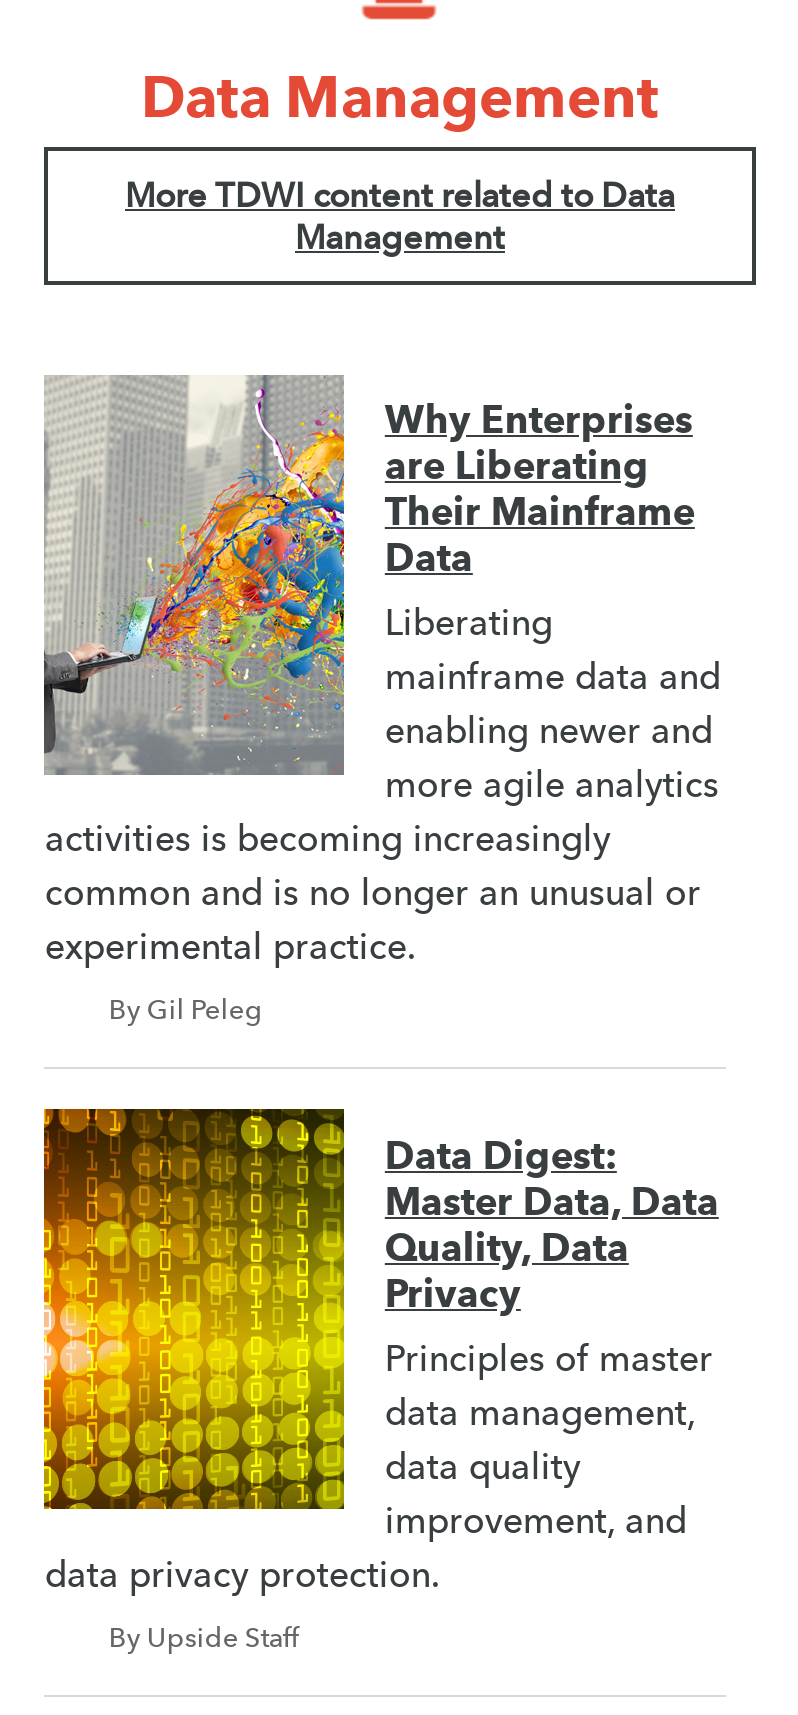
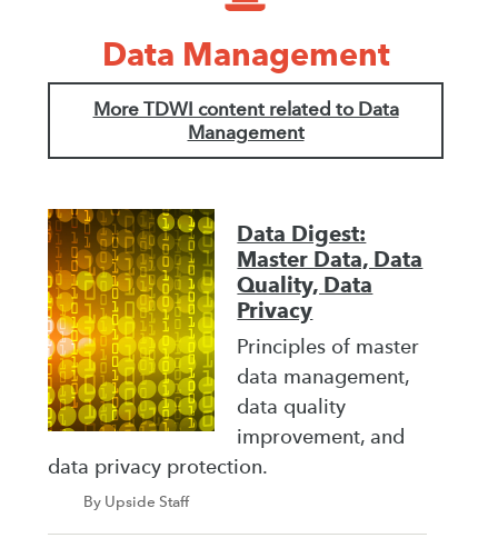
- [image]
- Why Enterprises
- are Liberating
- Their Mainframe
- Data
- Liberating
- mainframe data and
- enabling newer and
- more agile analytics
- activities is becoming increasingly
- common and is no longer an unusual or
- experimental practice.
- By Gil Peleg
